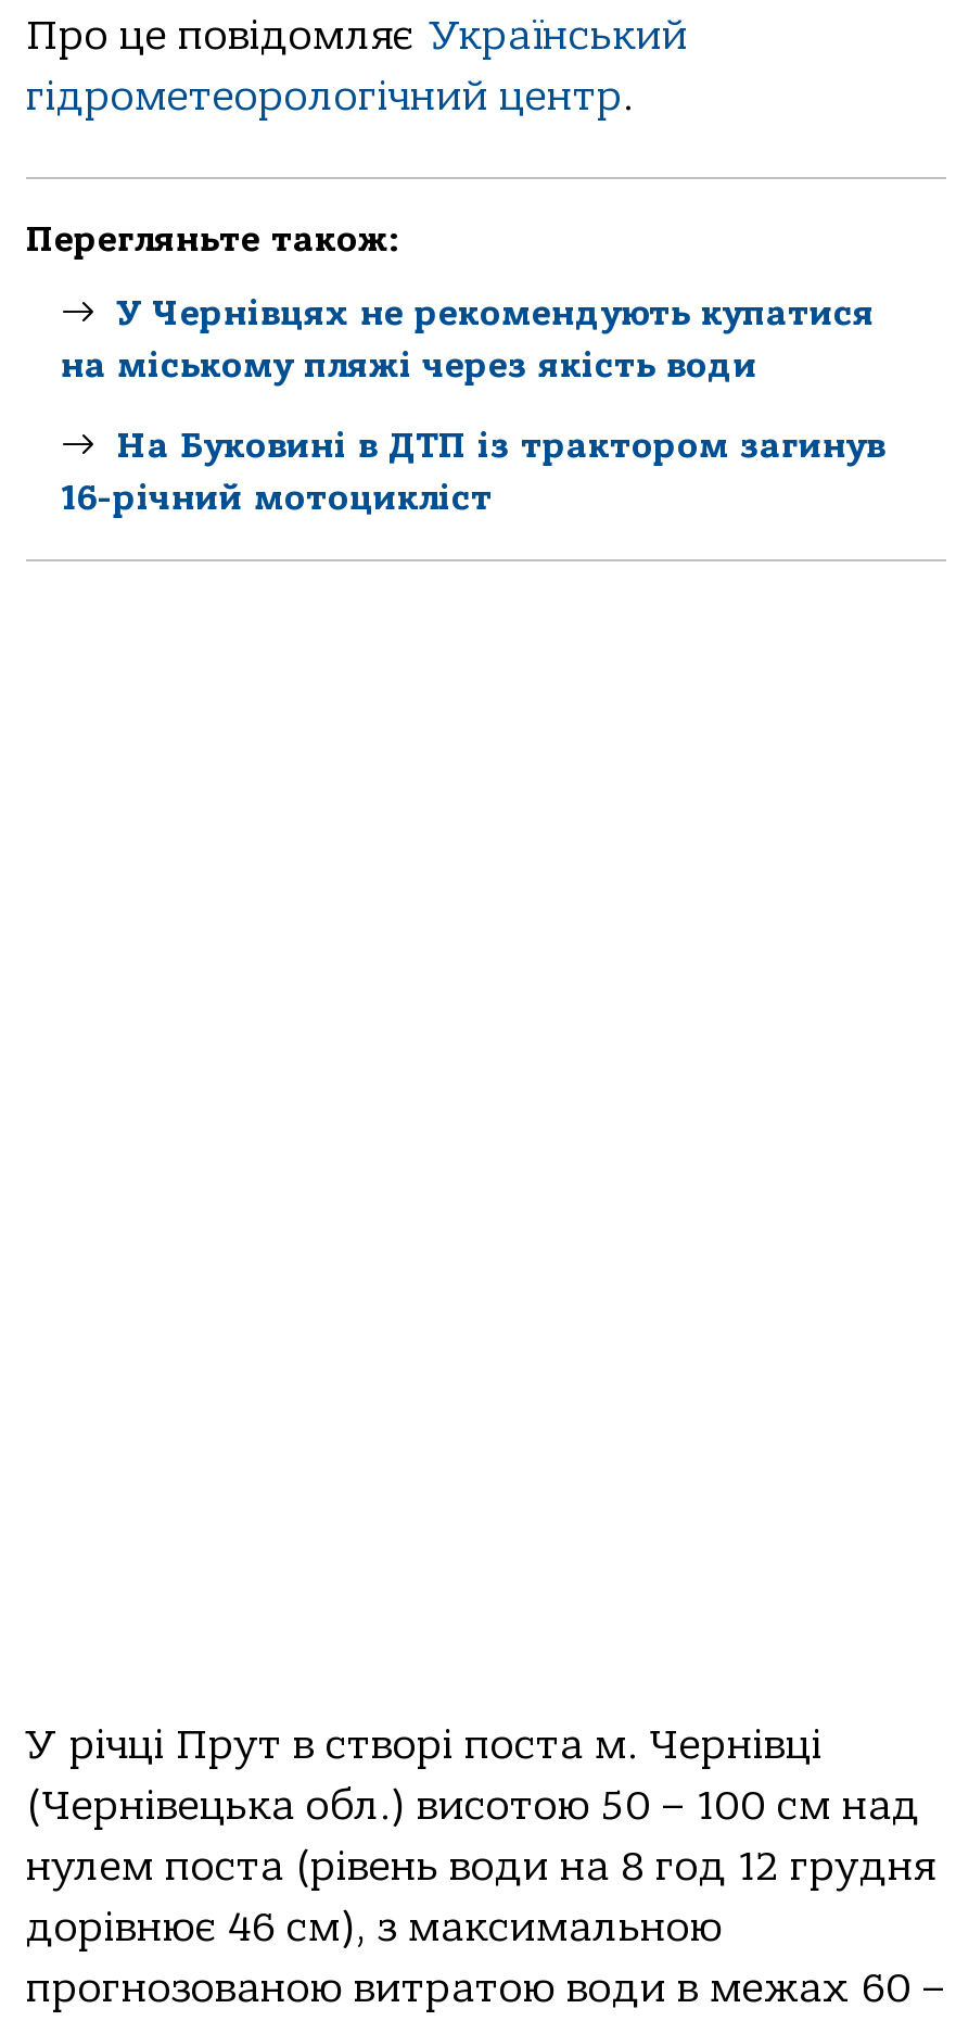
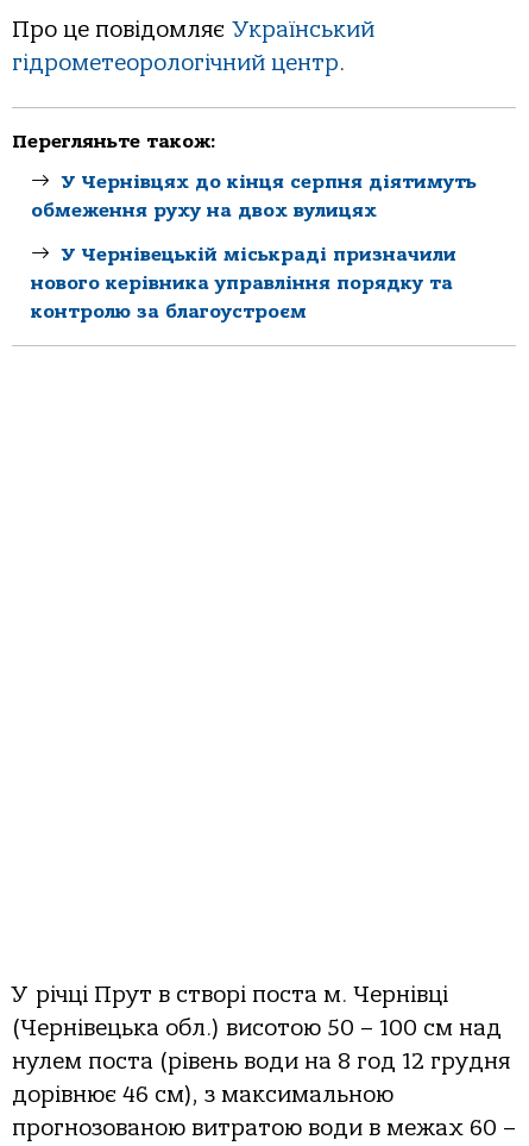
- У Чернівцях не рекомендують купатися
- на міському пляжі через якість води
+ У Чернівцях до кінця серпня діятимуть
+ обмеження руху на двох вулицях

- На Буковині в ДТП із трактором загинув
- 16-річний мотоцикліст
+ У Чернівецькій міськраді призначили
+ нового керівника управління порядку та
+ контролю за благоустроєм
